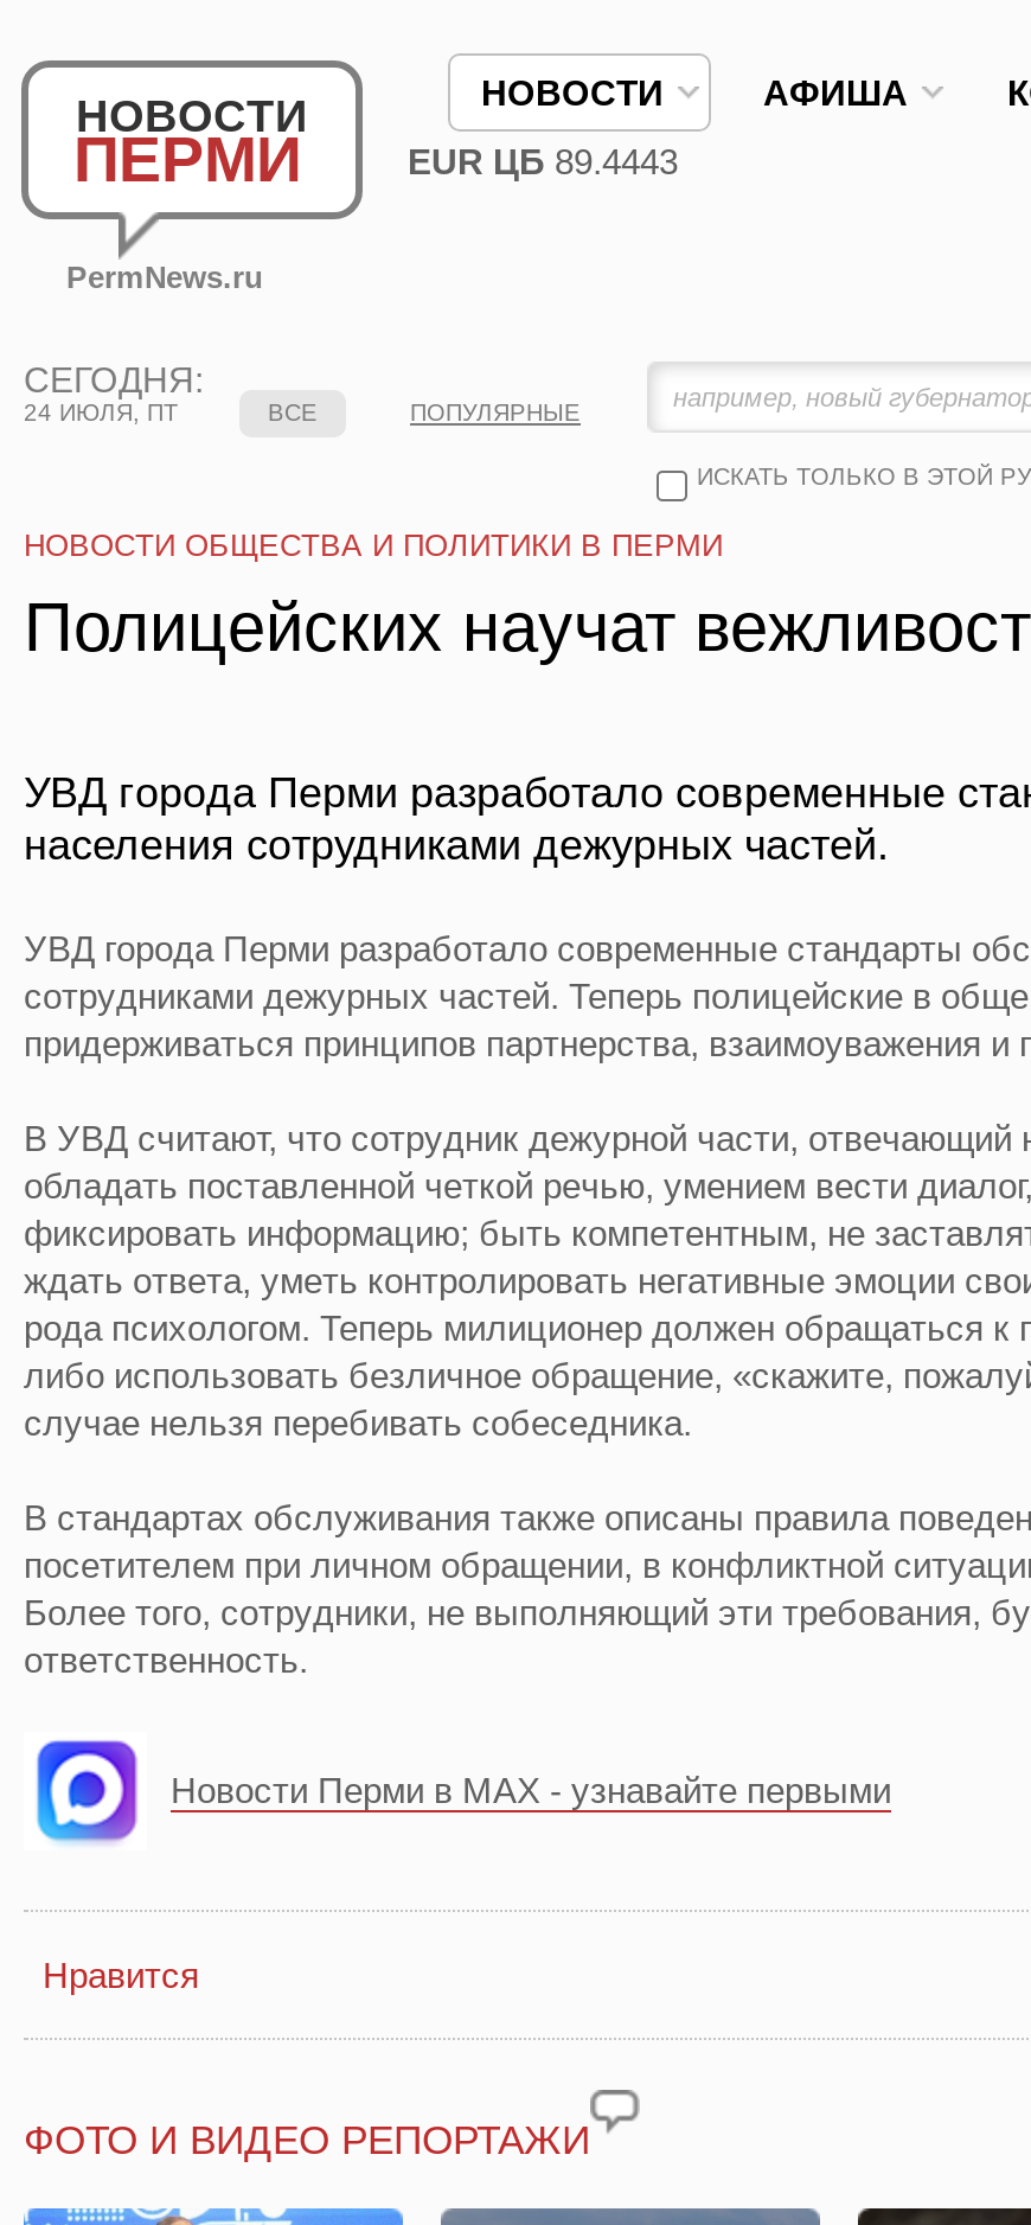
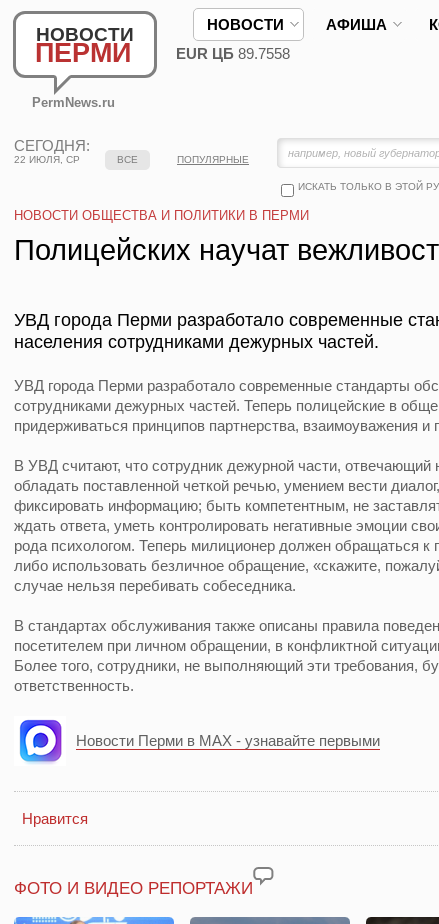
- EUR ЦБ 89.4443
+ EUR ЦБ 89.7558

- 24 ИЮЛЯ, ПТ
+ 22 ИЮЛЯ, СР
